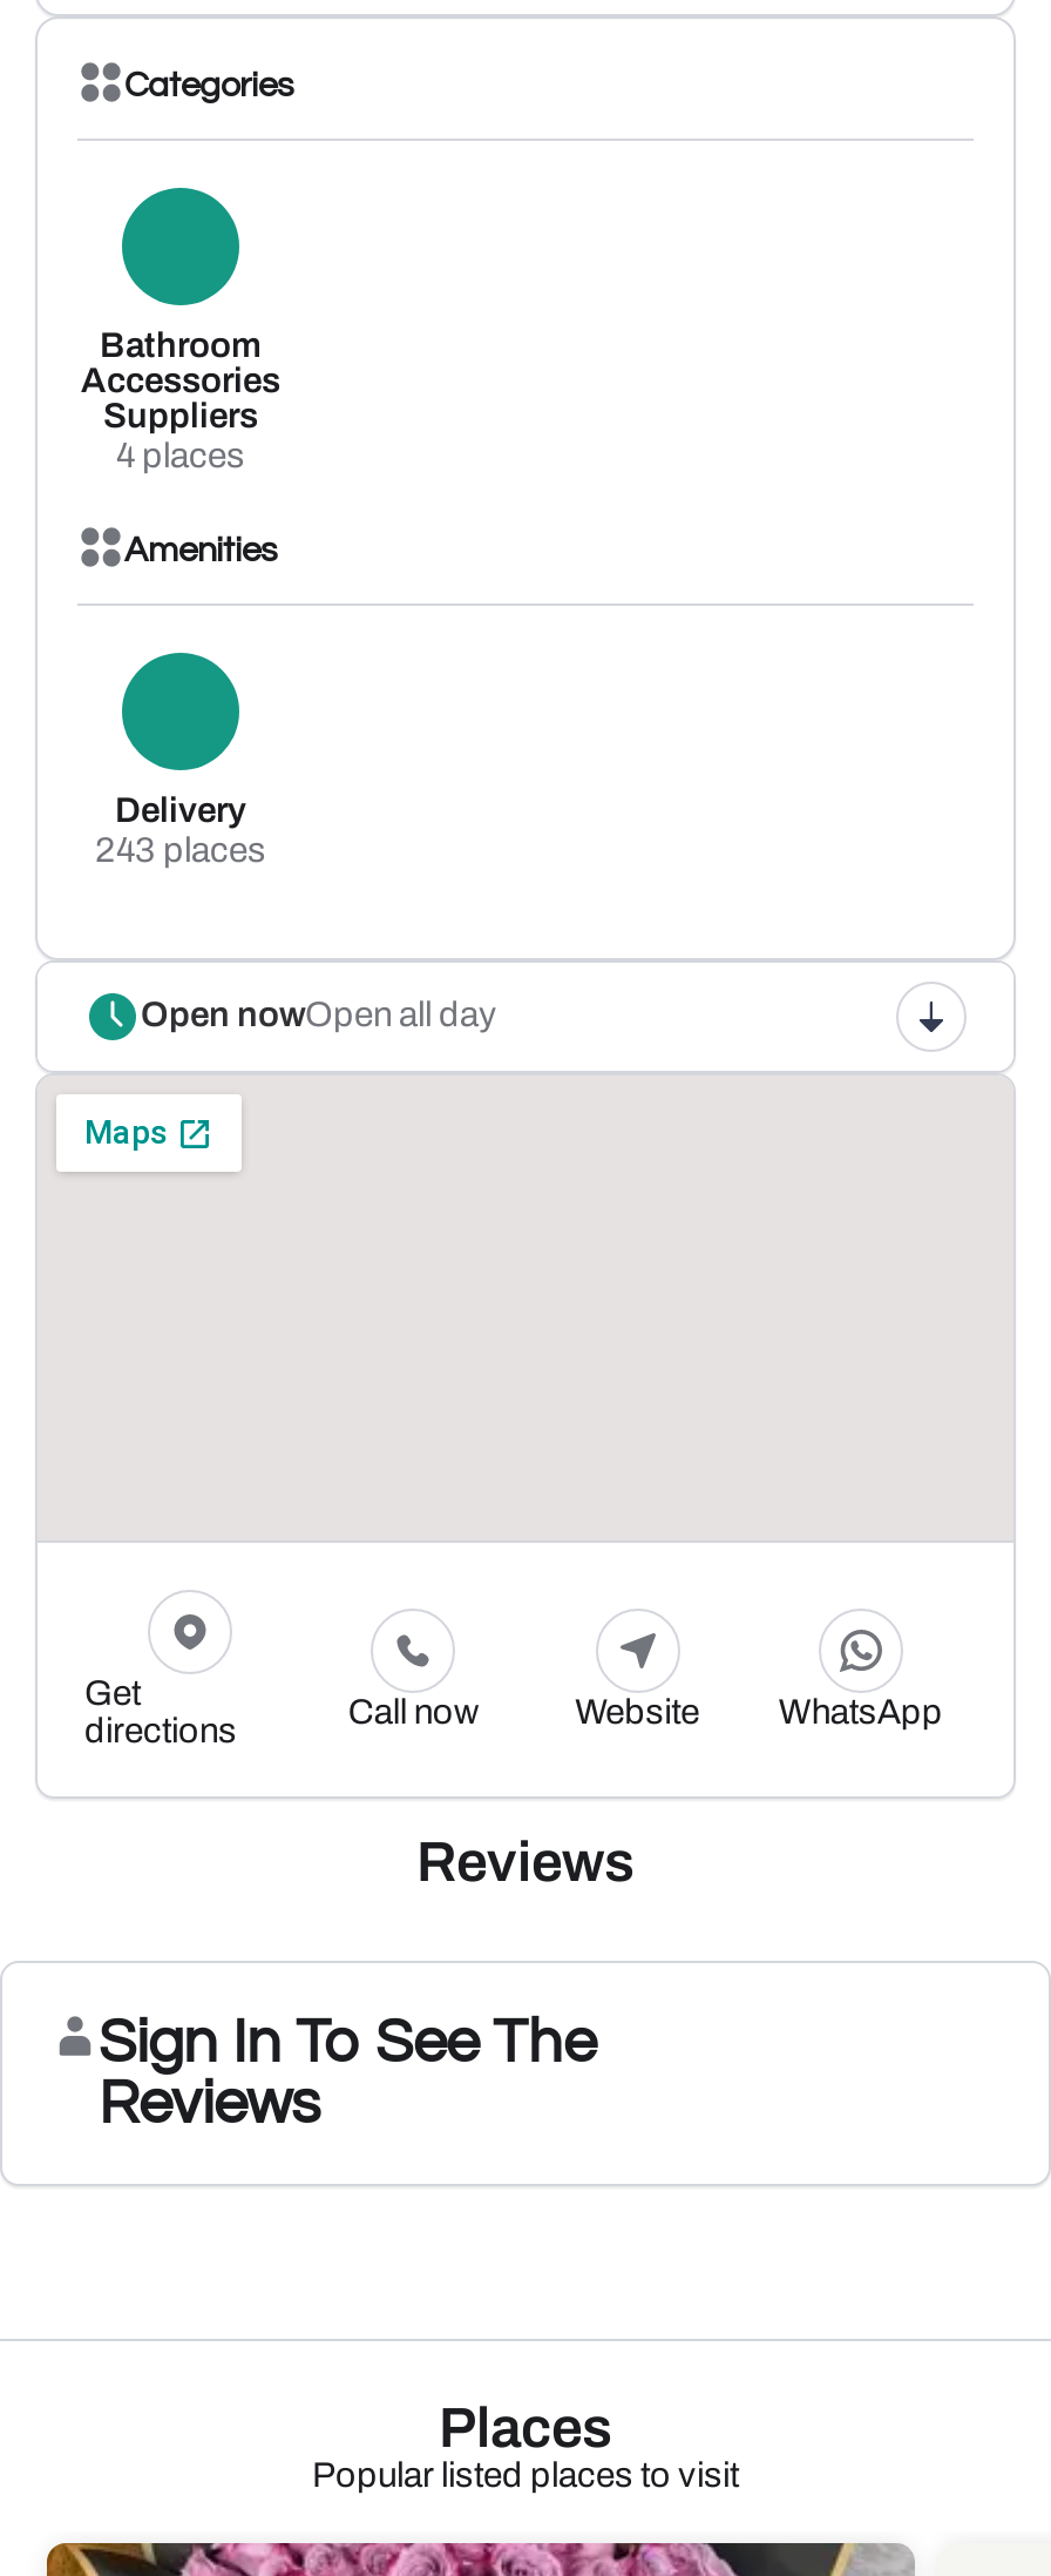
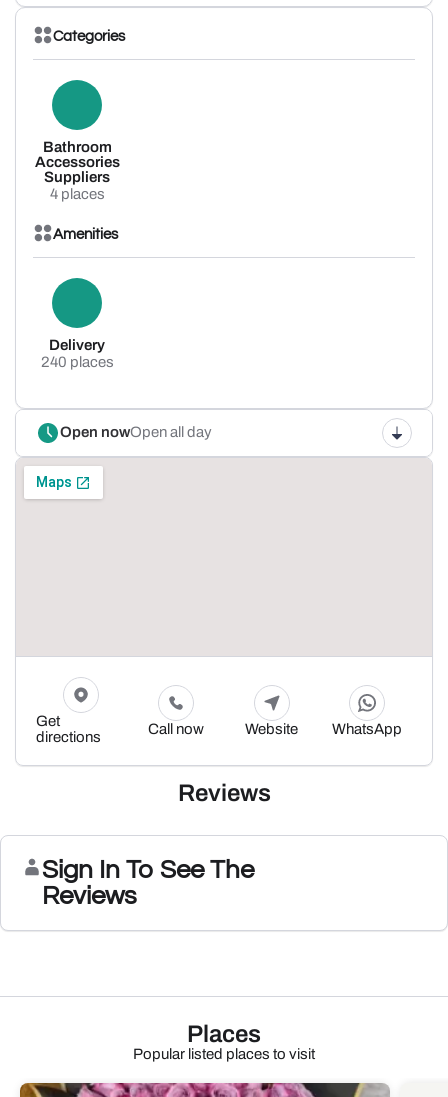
- 243 places
+ 240 places
